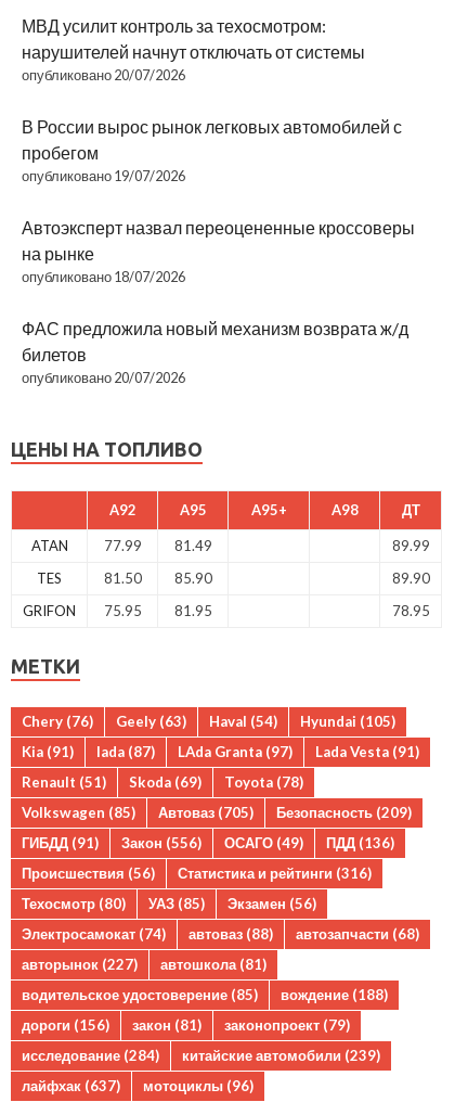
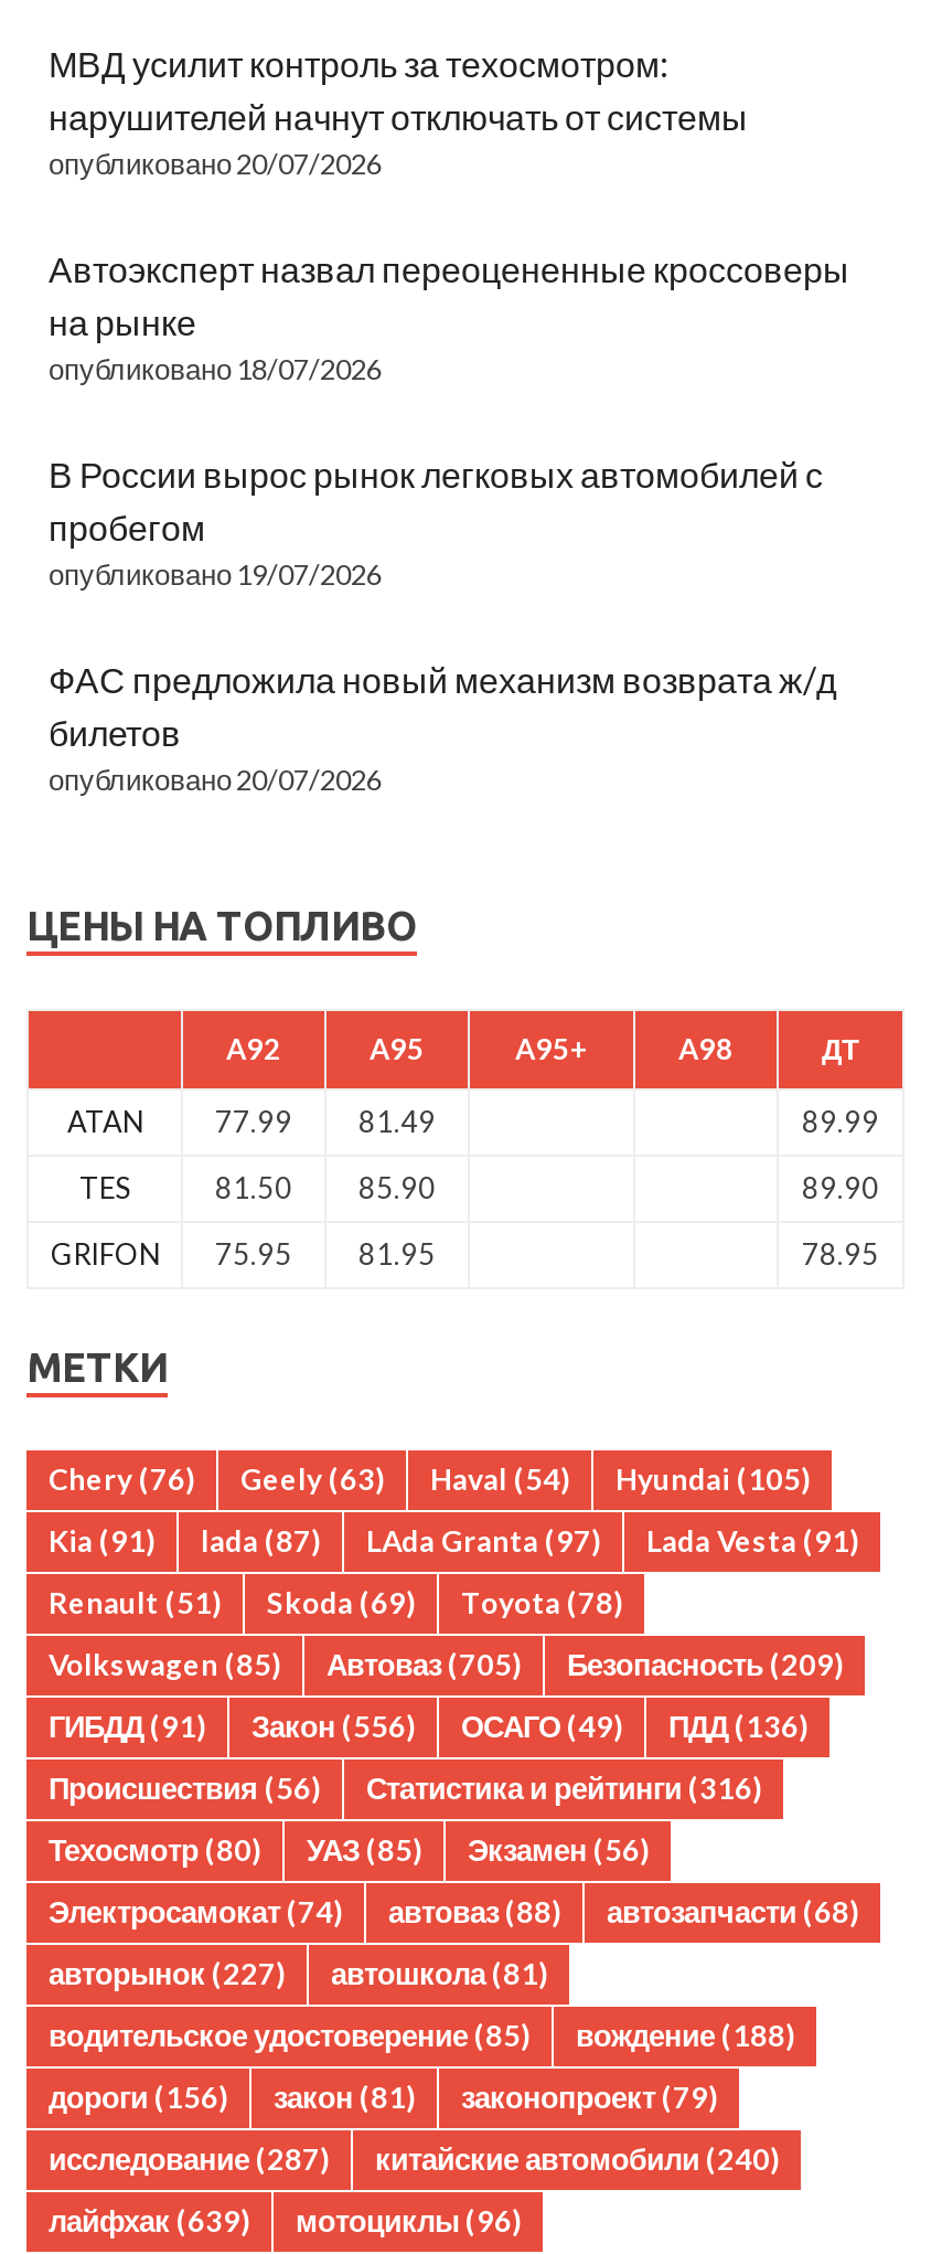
moved down: В России вырос рынок легковых автомобилей с | пробегом | опубликовано 19/07/2026

moved up: Автоэксперт назвал переоцененные кроссоверы | на рынке | опубликовано 18/07/2026

- исследование (284)
+ исследование (287)

- китайские автомобили (239)
+ китайские автомобили (240)

- лайфхак (637) мотоциклы (96)
+ лайфхак (639) мотоциклы (96)
